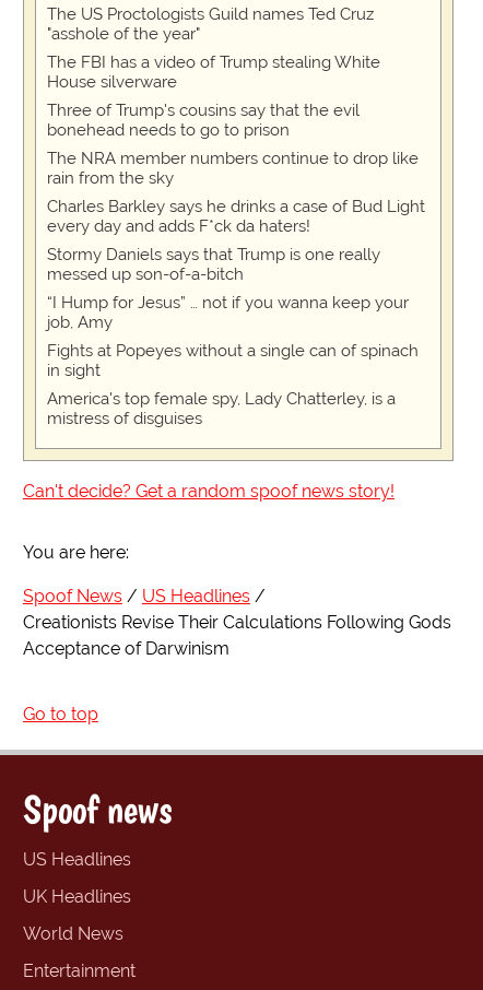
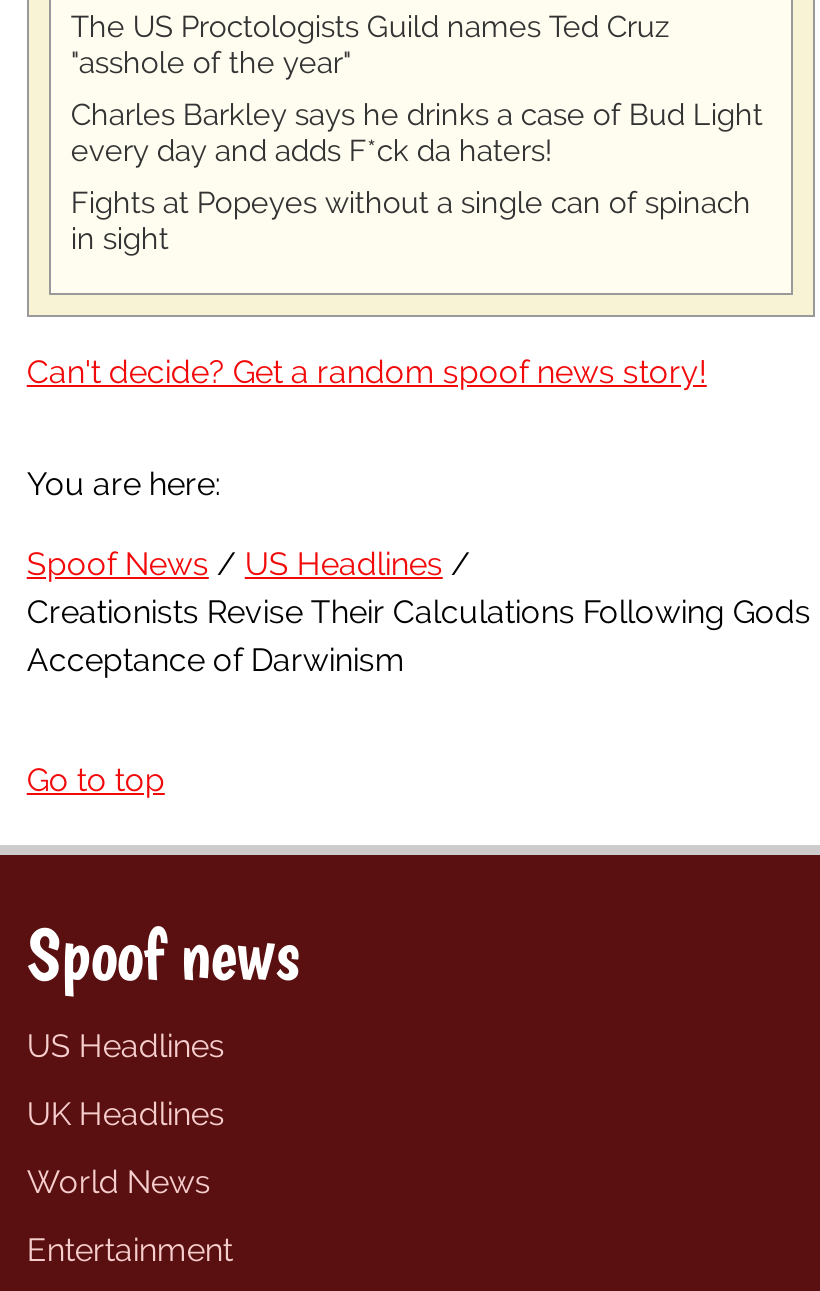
- The FBI has a video of Trump stealing White
- House silverware
- Three of Trump's cousins say that the evil
- bonehead needs to go to prison
- The NRA member numbers continue to drop like
- rain from the sky

- Stormy Daniels says that Trump is one really
- messed up son-of-a-bitch
- “I Hump for Jesus” … not if you wanna keep your
- job, Amy

- America's top female spy, Lady Chatterley, is a
- mistress of disguises
